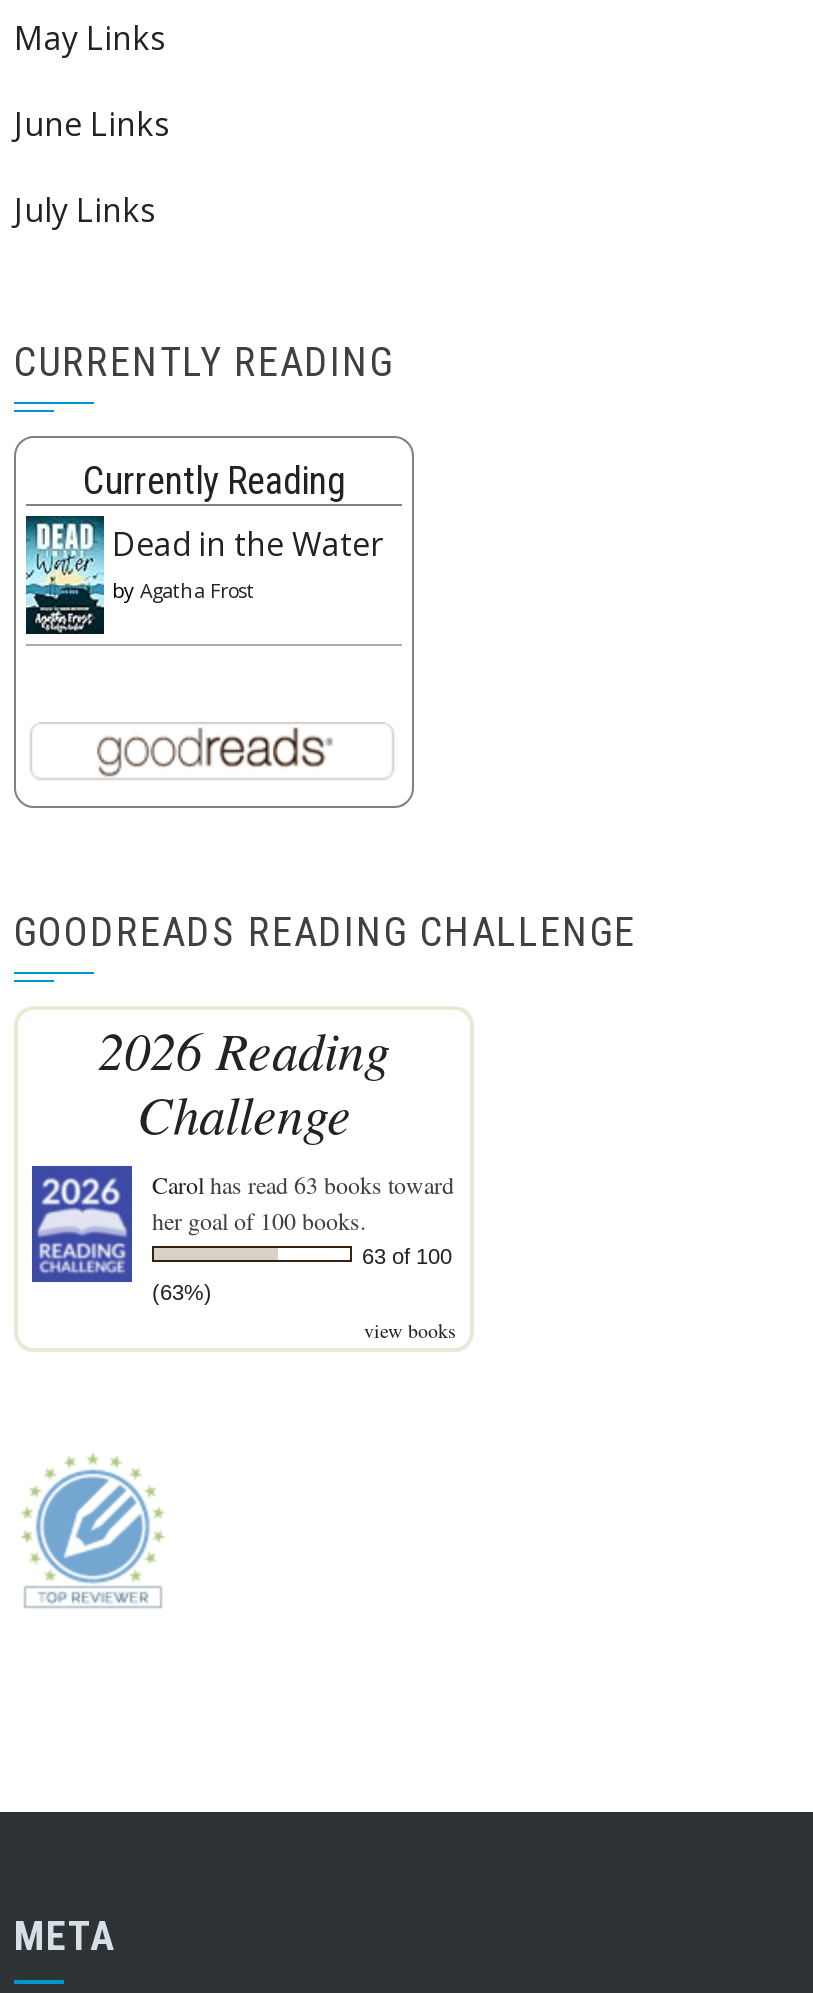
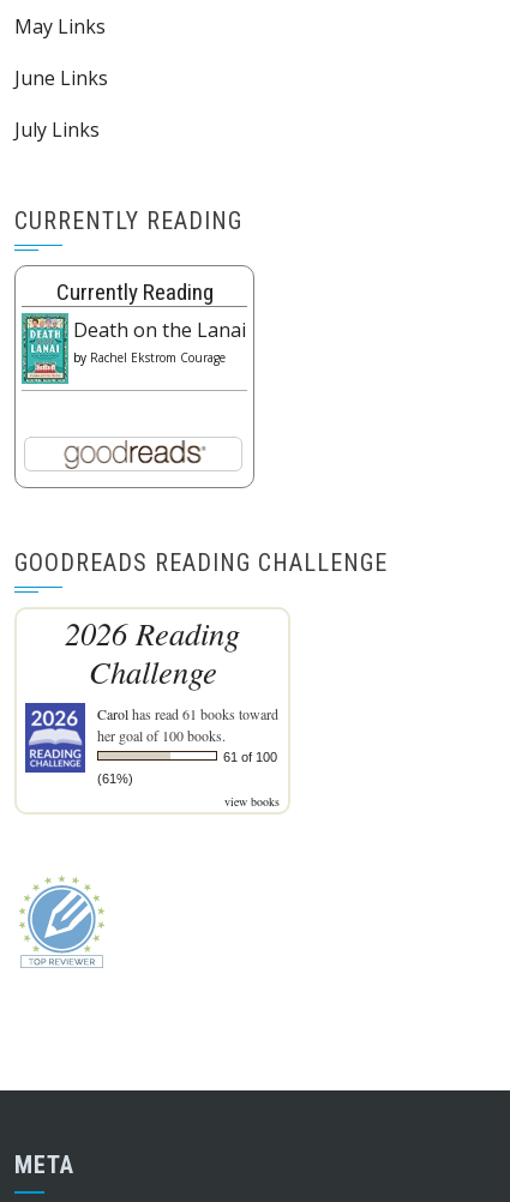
- [image]
- Dead in the Water
- by Agatha Frost
+ [image]
+ Death on the Lanai
+ by Rachel Ekstrom Courage

- Carol has read 63 books toward
+ Carol has read 61 books toward

- 63 of 100
+ 61 of 100

- (63%)
+ (61%)
